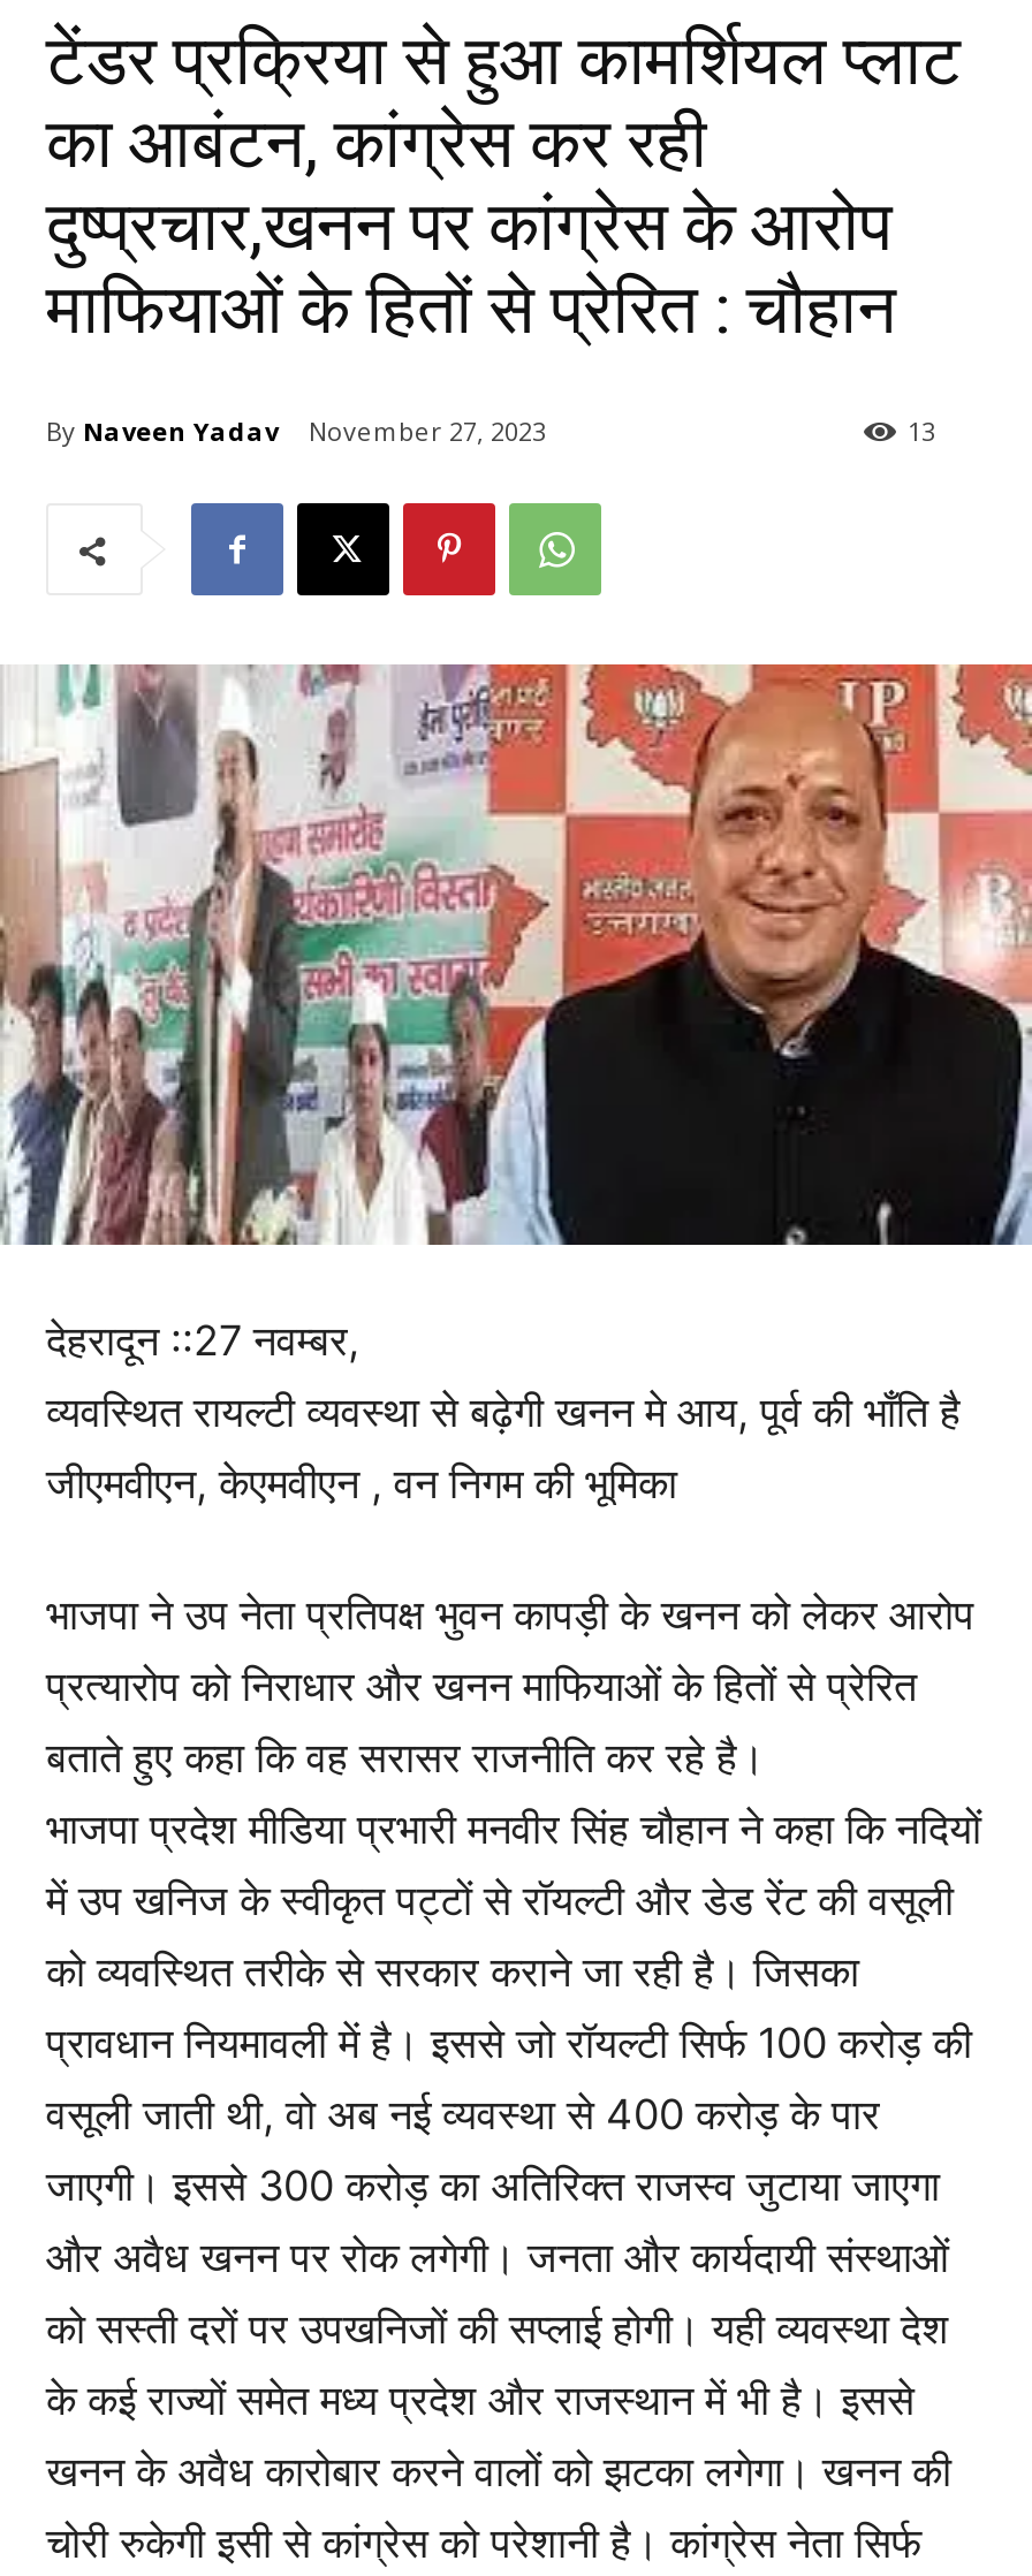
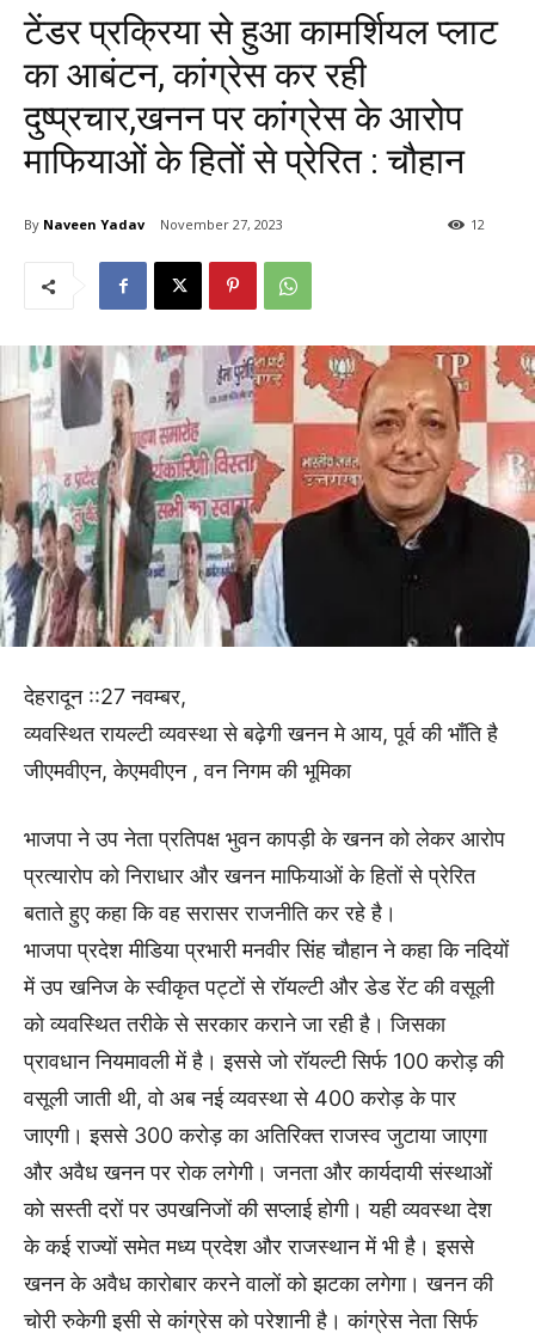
- 13
+ 12
